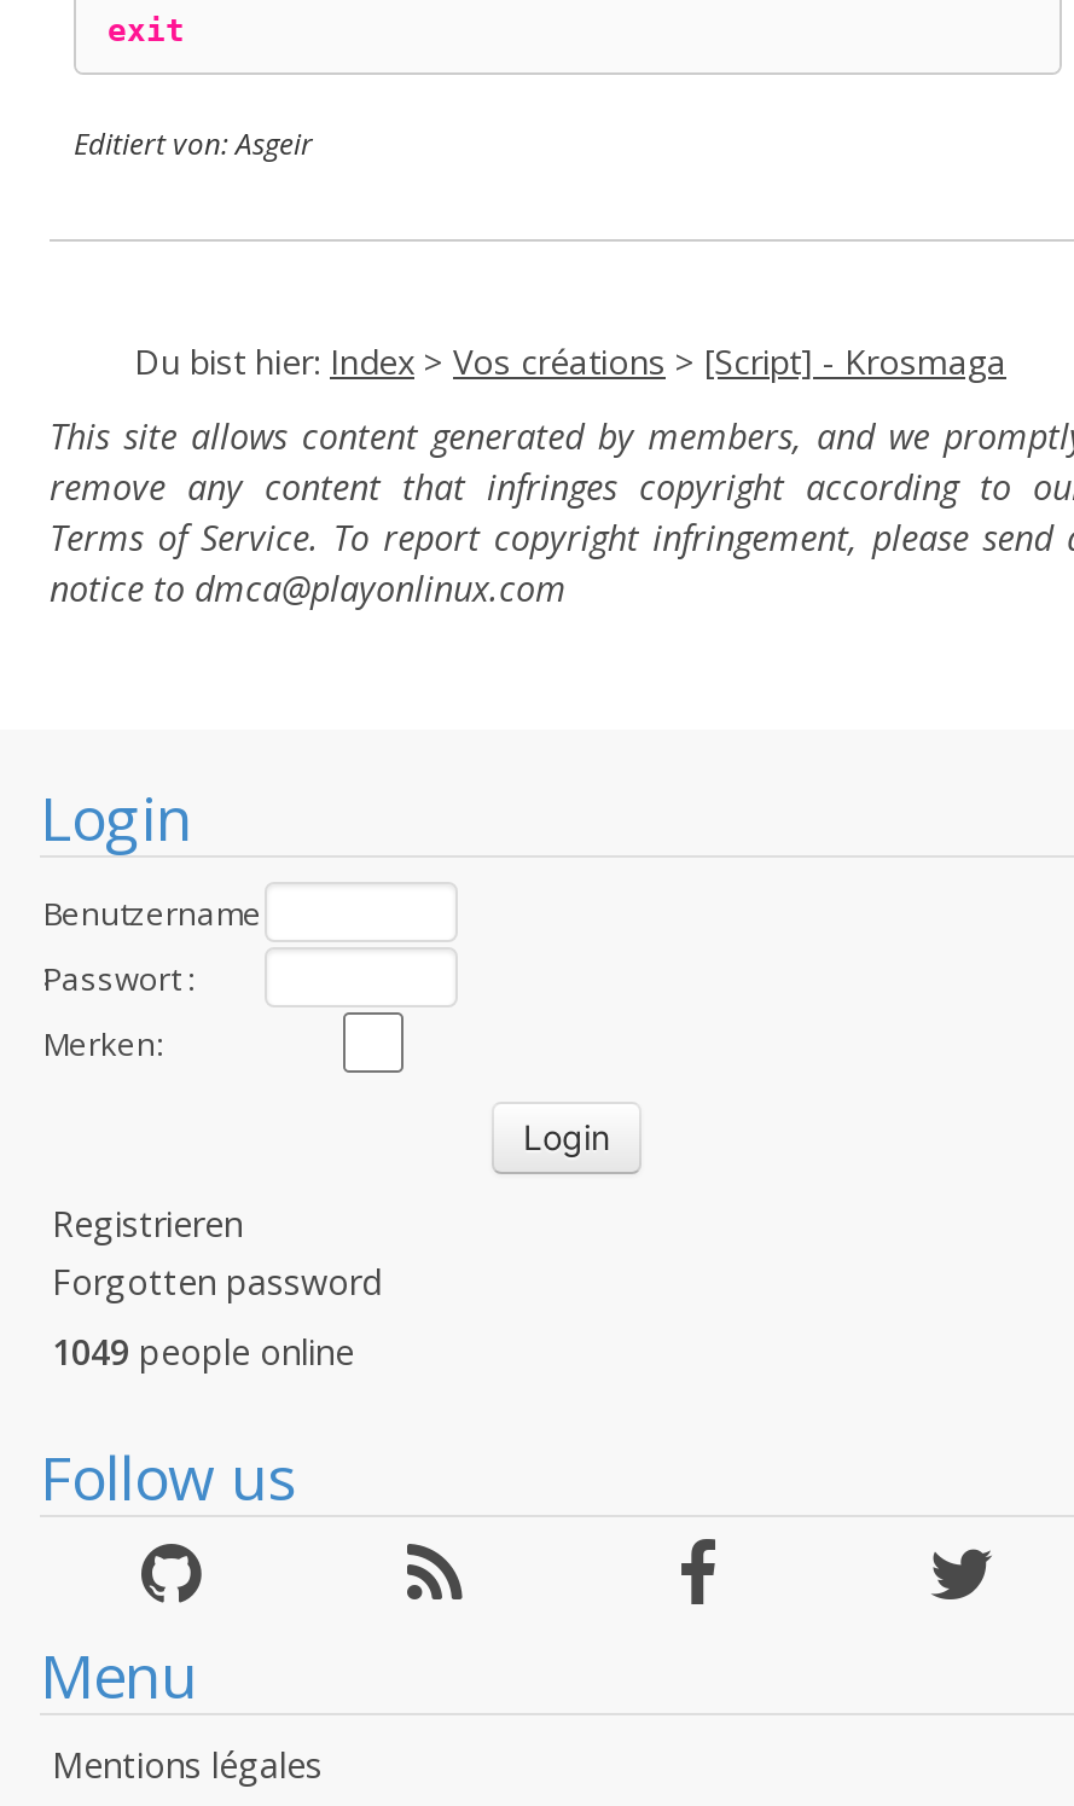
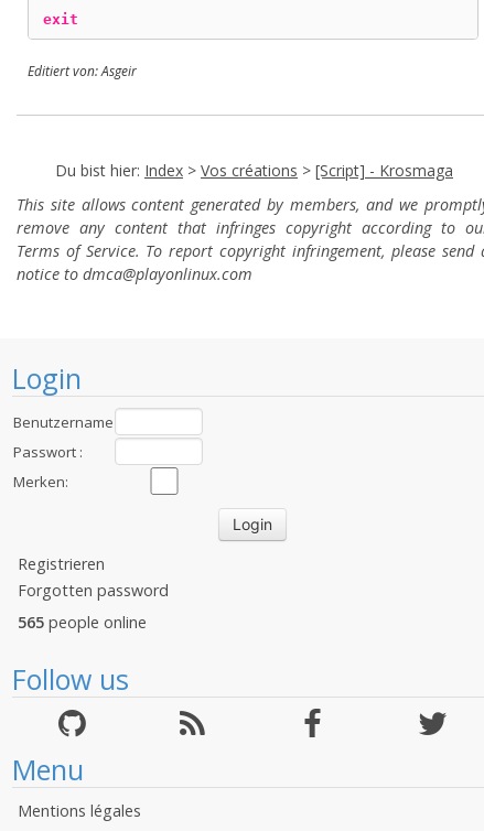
- 1049 people online
+ 565 people online
